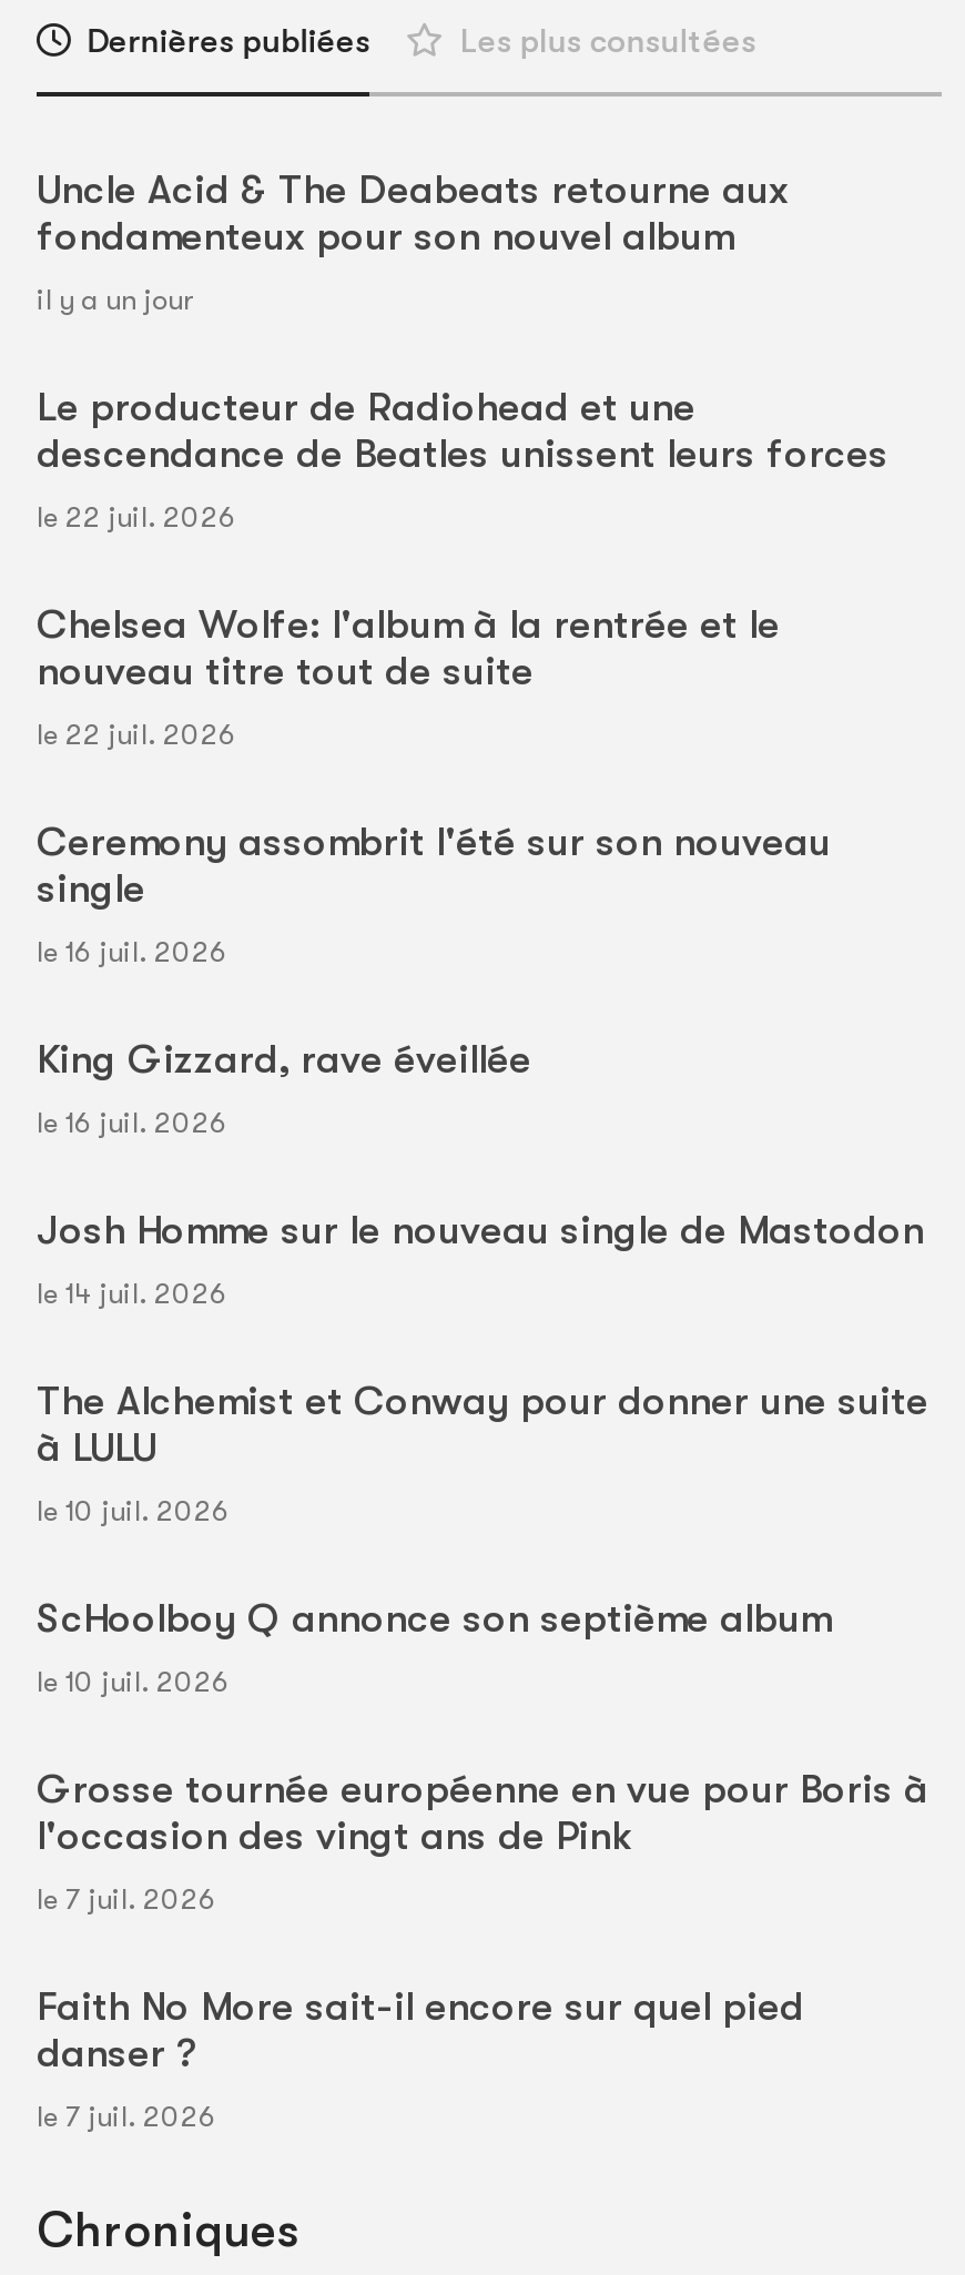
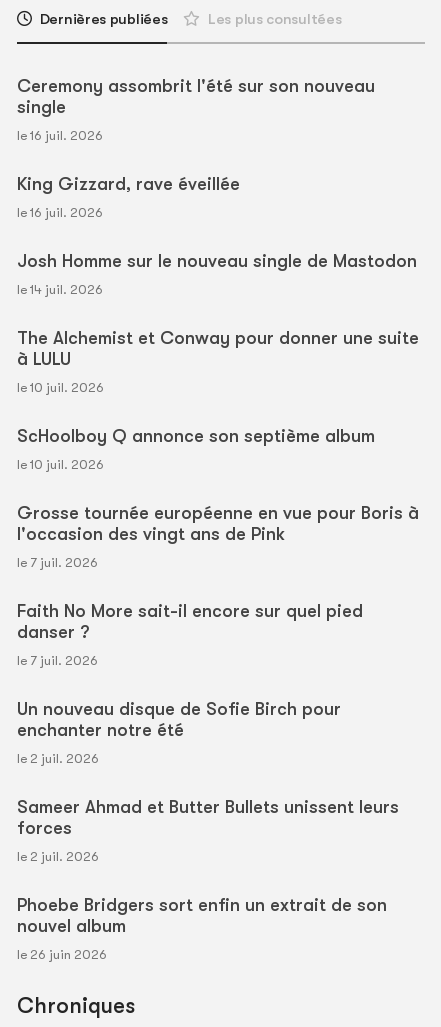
- Uncle Acid & The Deabeats retourne aux
- fondamenteux pour son nouvel album
- il y a un jour
- Le producteur de Radiohead et une
- descendance de Beatles unissent leurs forces
- le 22 juil. 2026
- Chelsea Wolfe: l'album à la rentrée et le
- nouveau titre tout de suite
- le 22 juil. 2026

moved up: Ceremony assombrit l'été sur son nouveau | single | le 16 juil. 2026 | ... | danser ? | le 7 juil. 2026

+ Un nouveau disque de Sofie Birch pour
+ enchanter notre été
+ le 2 juil. 2026
+ Sameer Ahmad et Butter Bullets unissent leurs
+ forces
+ le 2 juil. 2026
+ Phoebe Bridgers sort enfin un extrait de son
+ nouvel album
+ le 26 juin 2026
